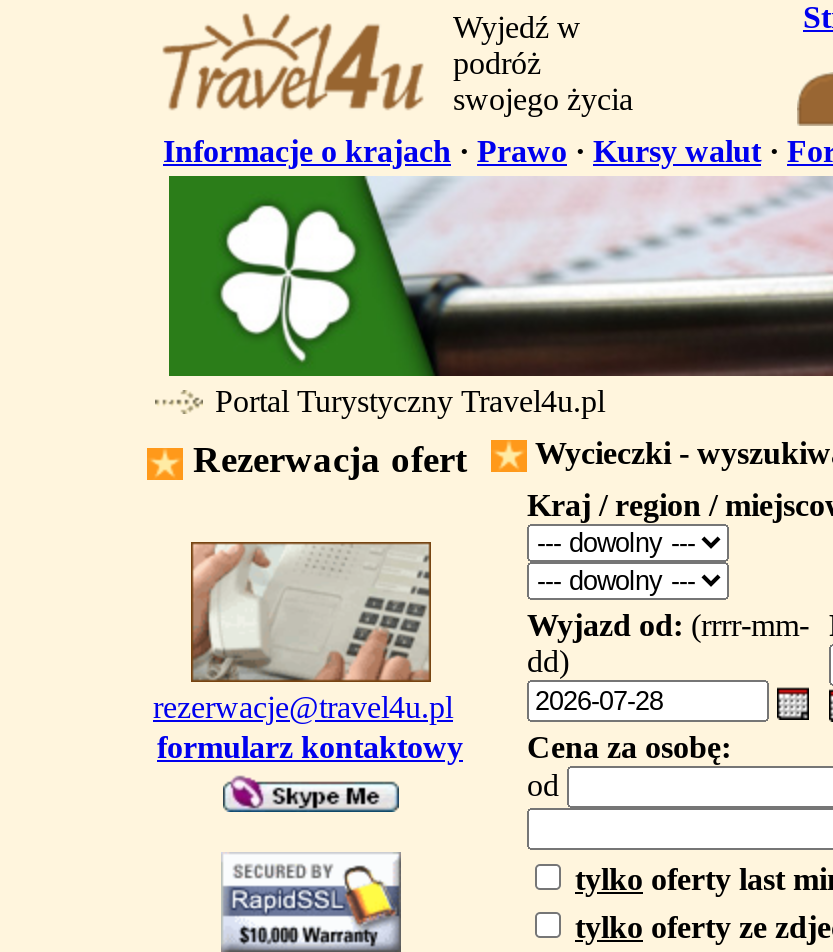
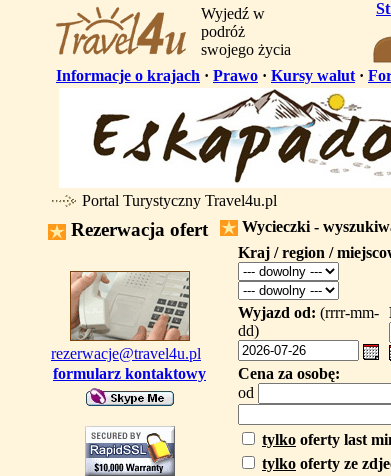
- [image]
+ [image]
